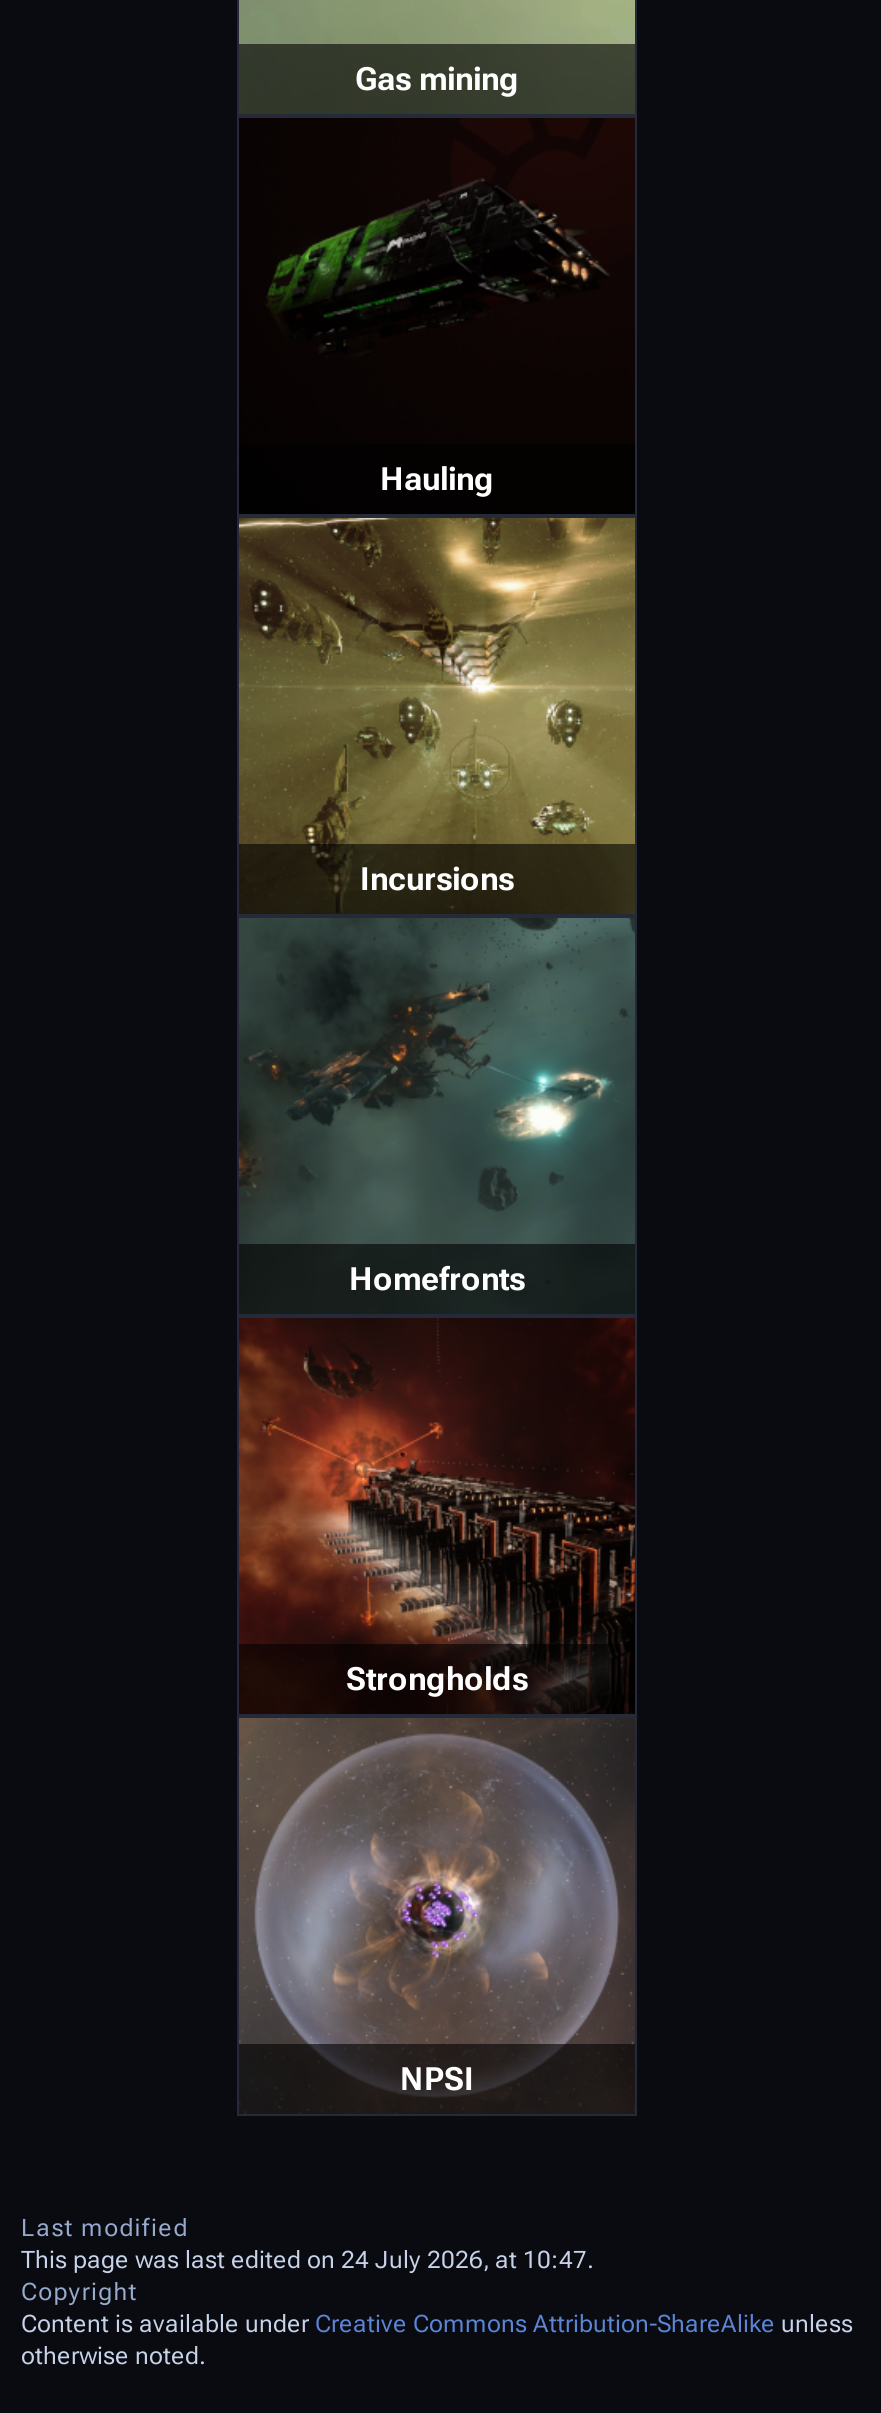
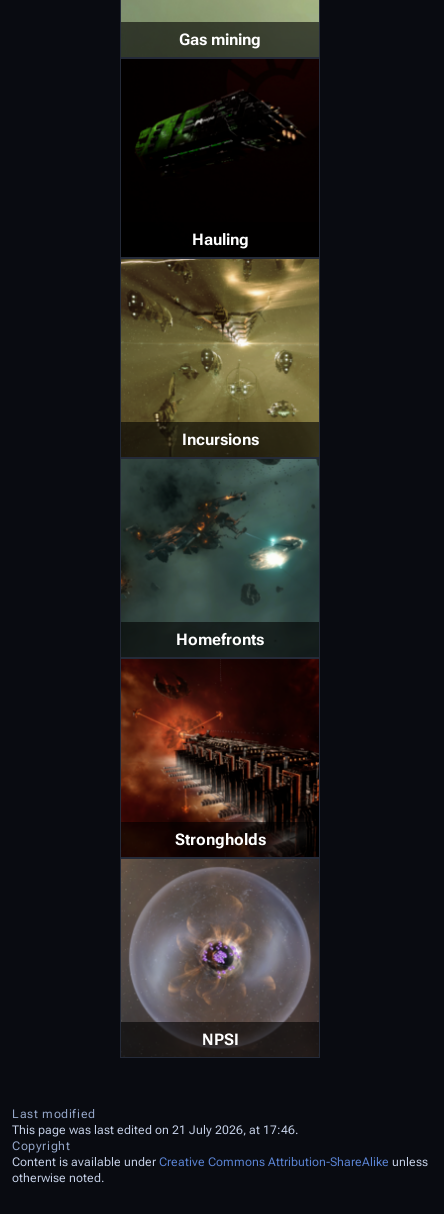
- This page was last edited on 24 July 2026, at 10:47.
+ This page was last edited on 21 July 2026, at 17:46.
